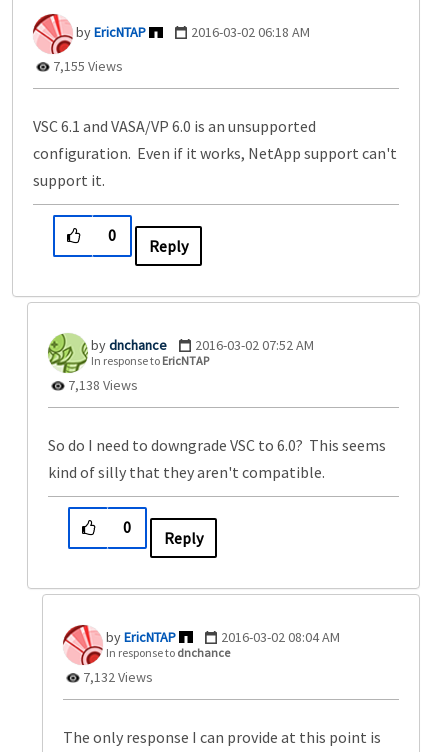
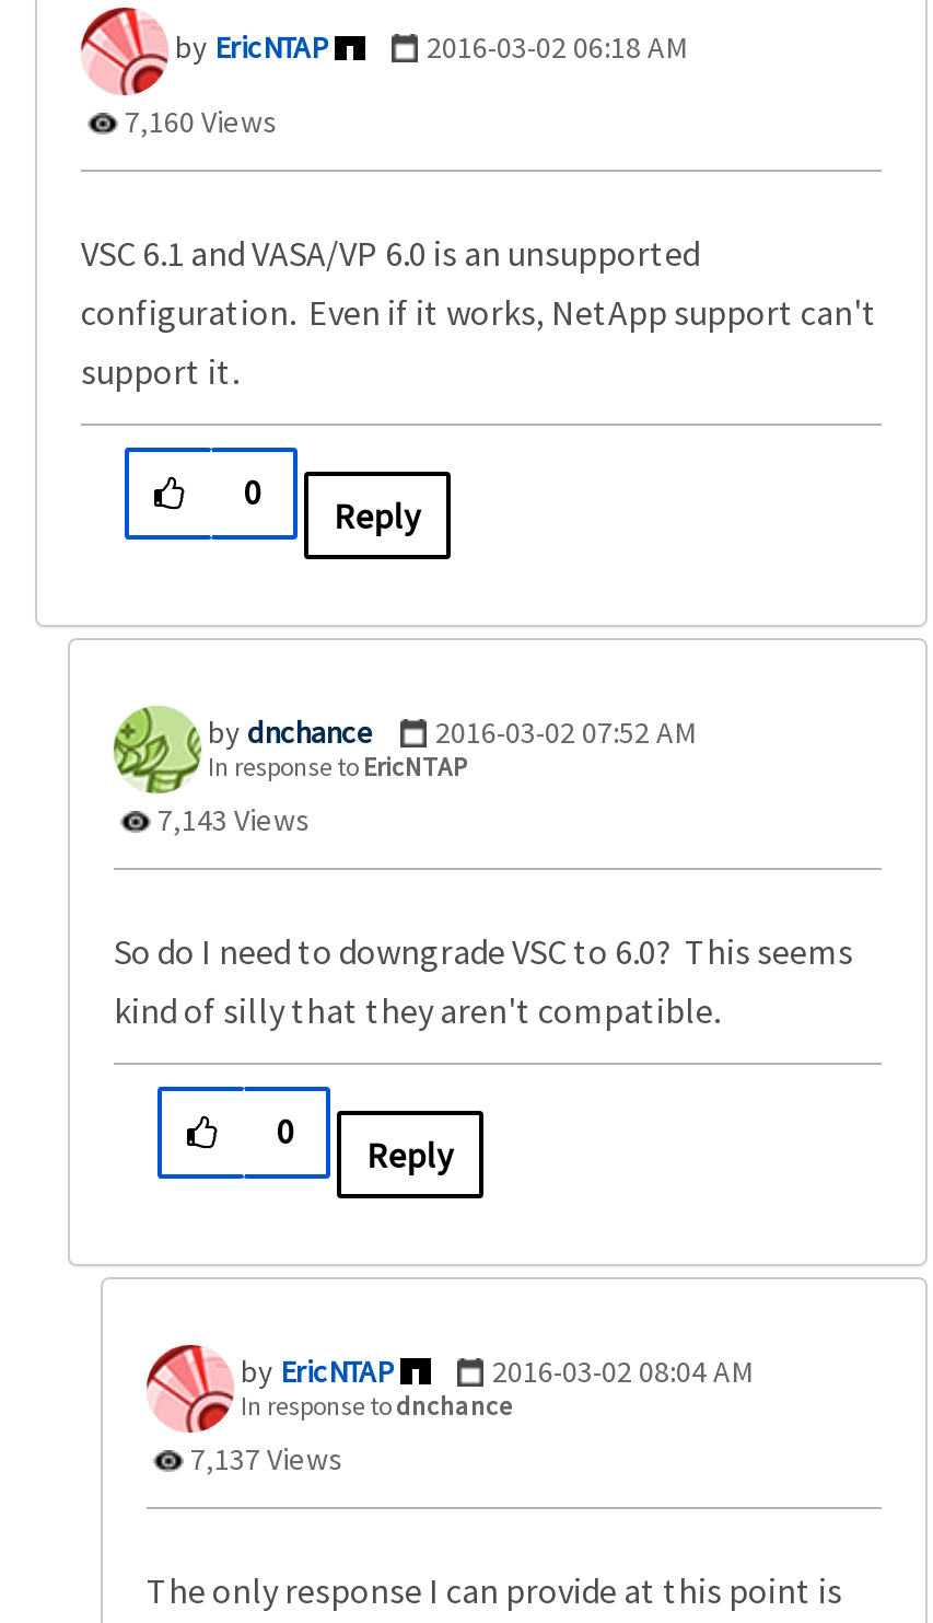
- 7,155 Views
+ 7,160 Views

- 7,138 Views
+ 7,143 Views

- 7,132 Views
+ 7,137 Views
